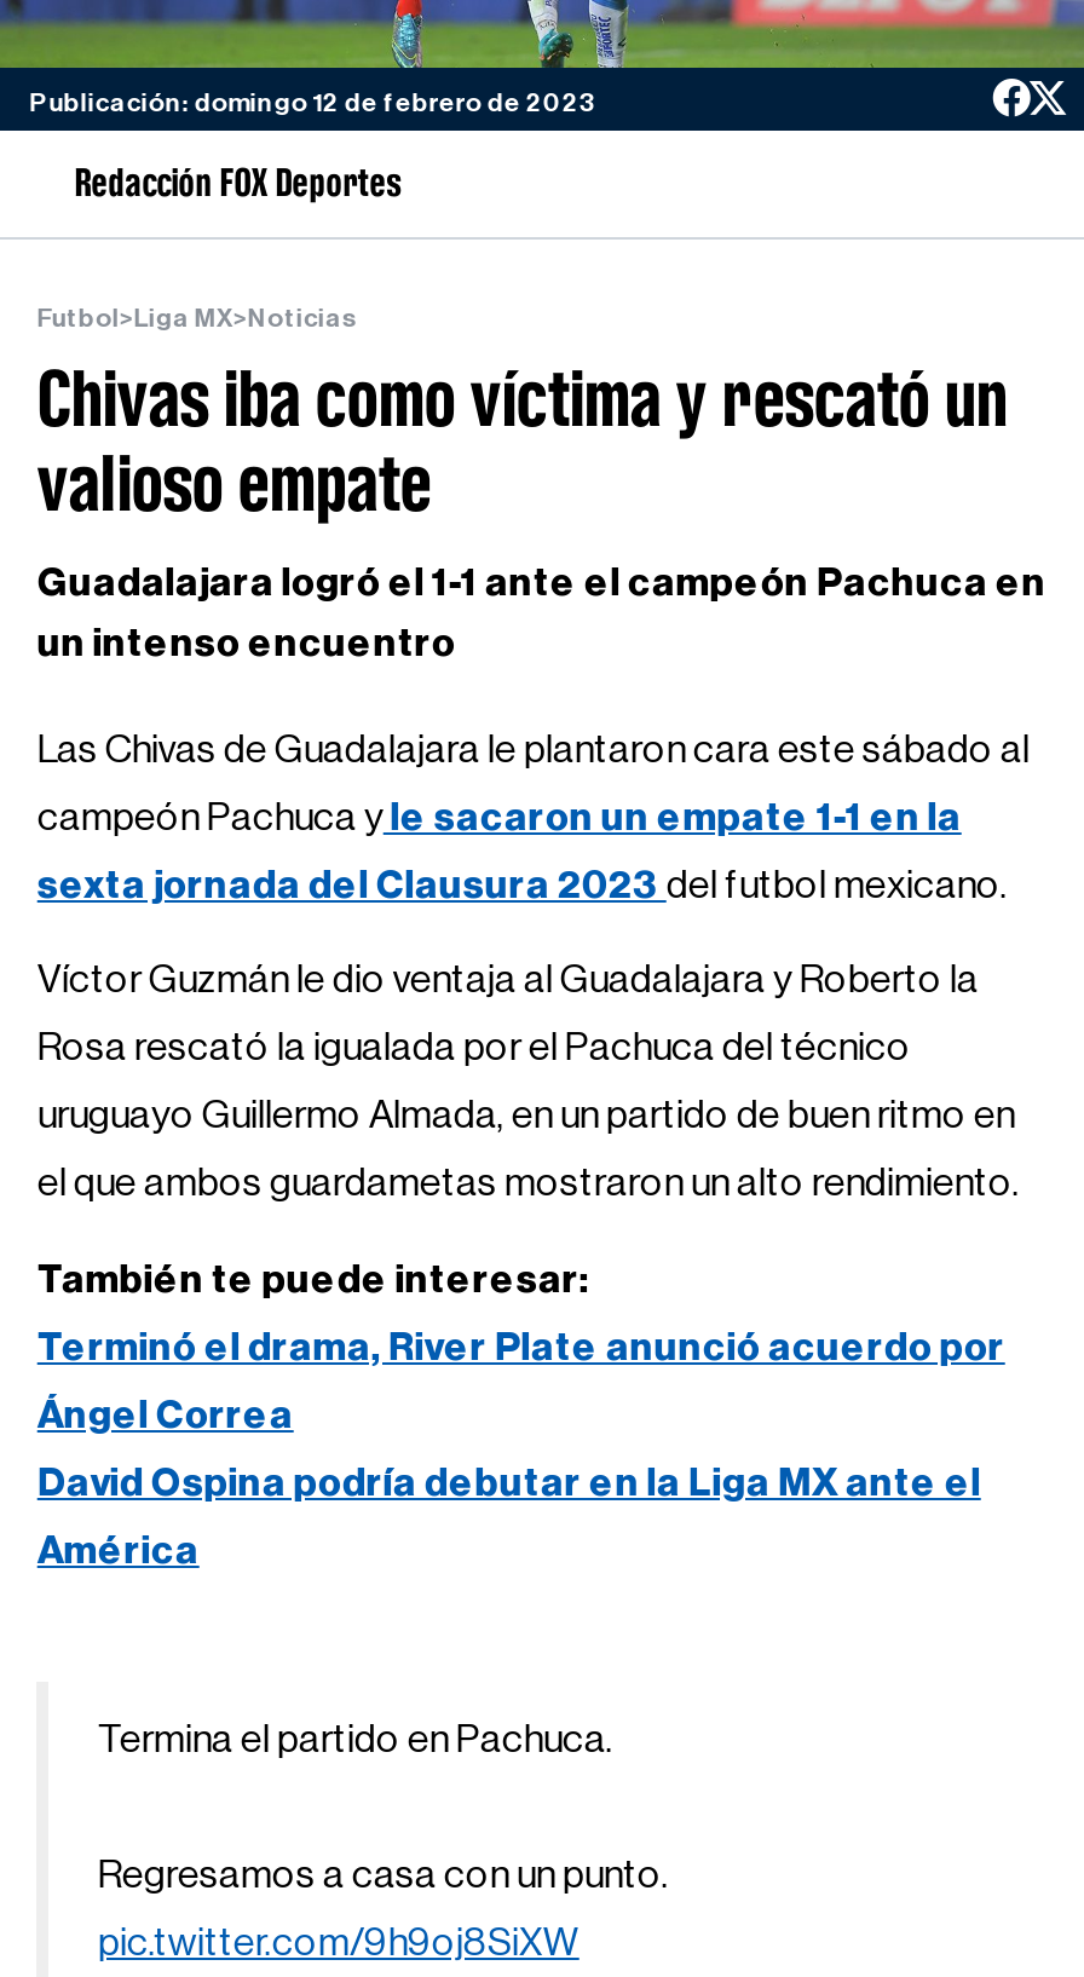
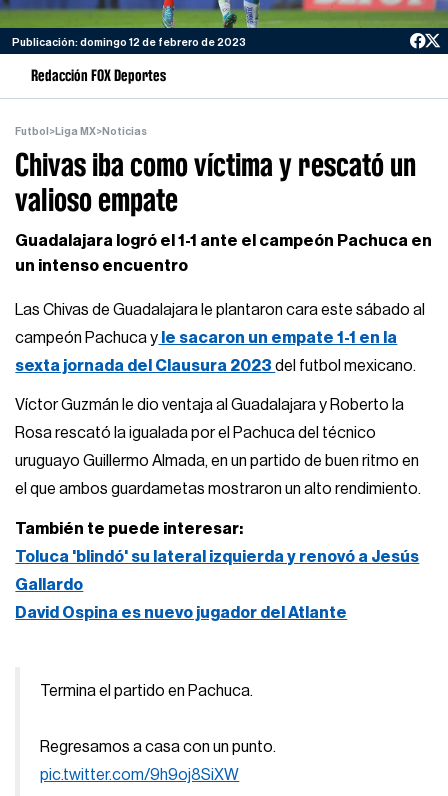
- Terminó el drama, River Plate anunció acuerdo por
- Ángel Correa
- David Ospina podría debutar en la Liga MX ante el
- América
+ Toluca 'blindó' su lateral izquierda y renovó a Jesús
+ Gallardo
+ David Ospina es nuevo jugador del Atlante
